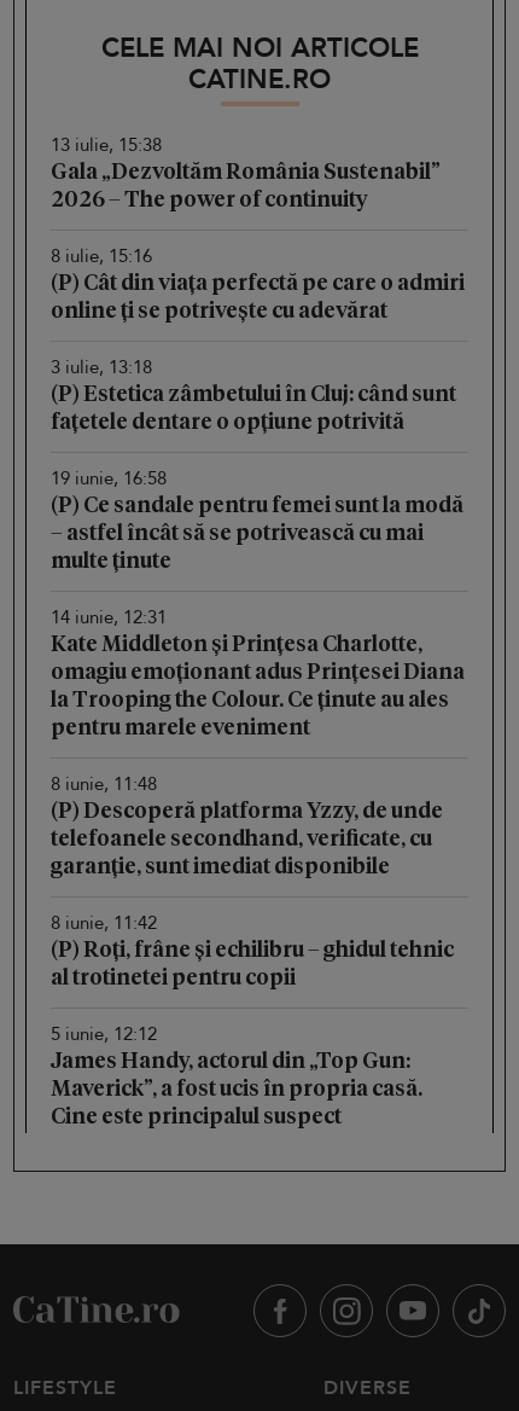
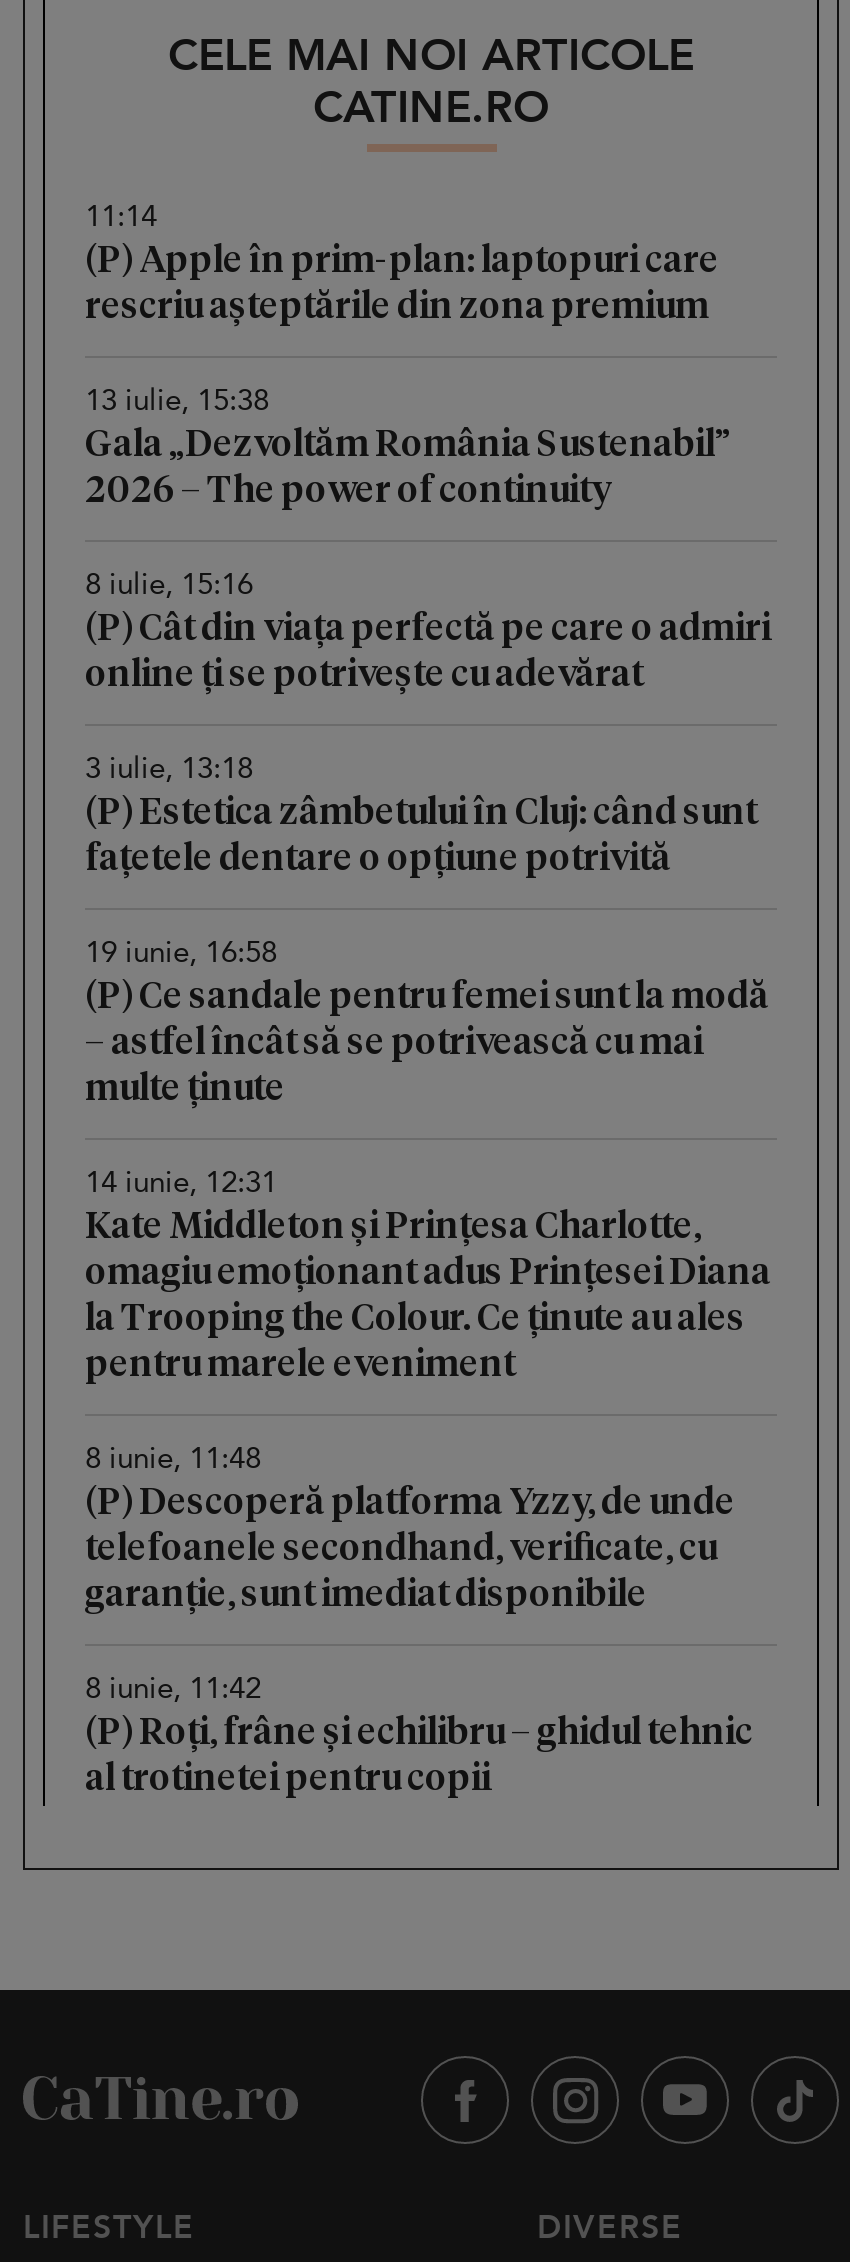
+ 11:14
+ (P) Apple în prim-plan: laptopuri care
+ rescriu așteptările din zona premium

moved down: 13 iulie, 15:38 | Gala „Dezvoltăm România Sustenabil” | 2026 – The power of continuity | ... | (P) Roți, frâne și echilibru – ghidul tehnic | al trotinetei pentru copii

- 5 iunie, 12:12
- James Handy, actorul din „Top Gun:
- Maverick”, a fost ucis în propria casă.
- Cine este principalul suspect
